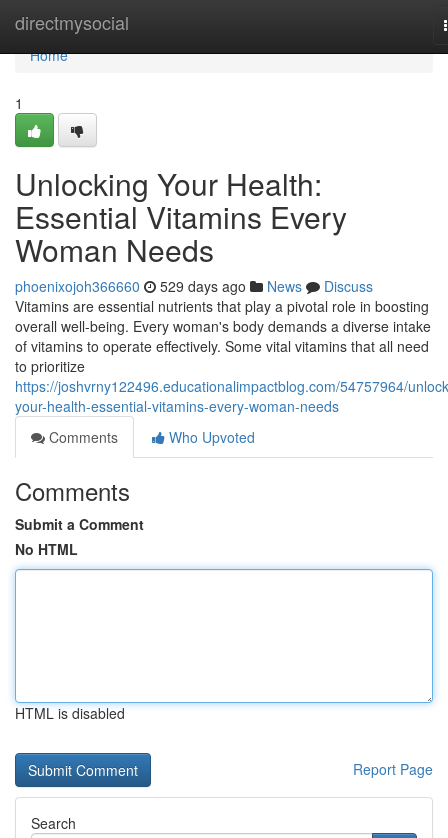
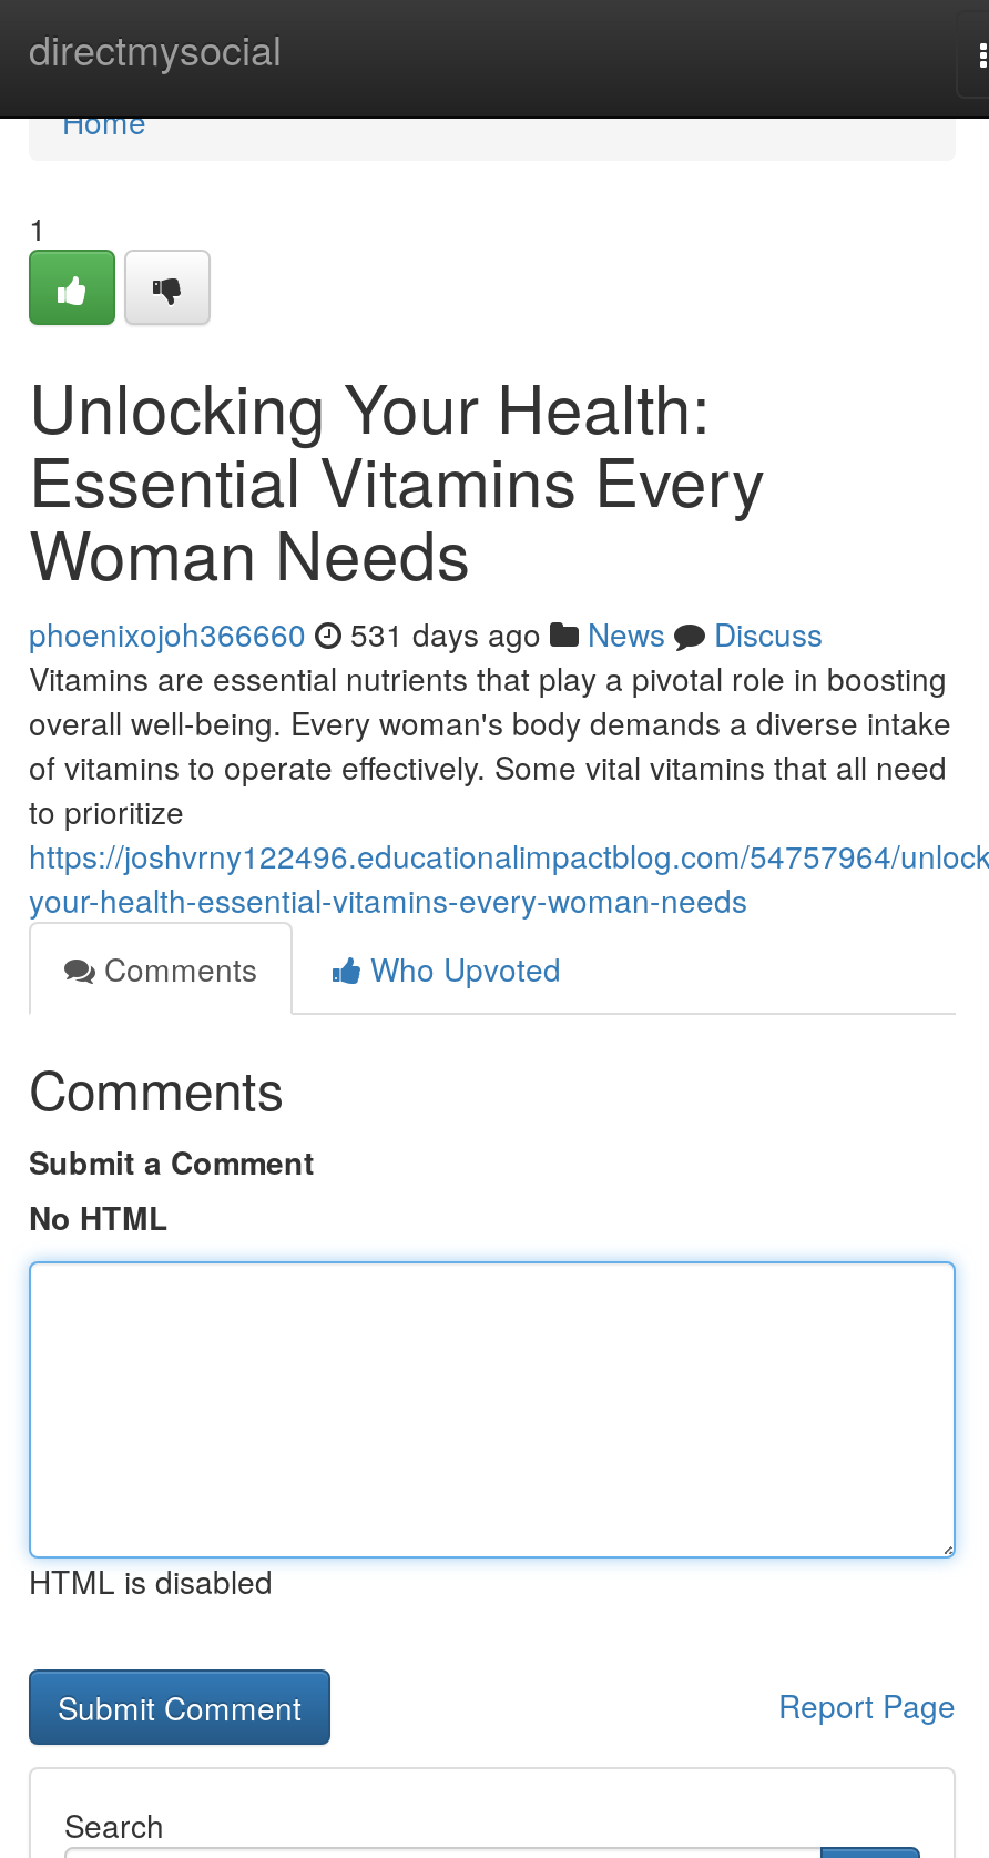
- phoenixojoh366660 529 days ago News Discuss
+ phoenixojoh366660 531 days ago News Discuss
